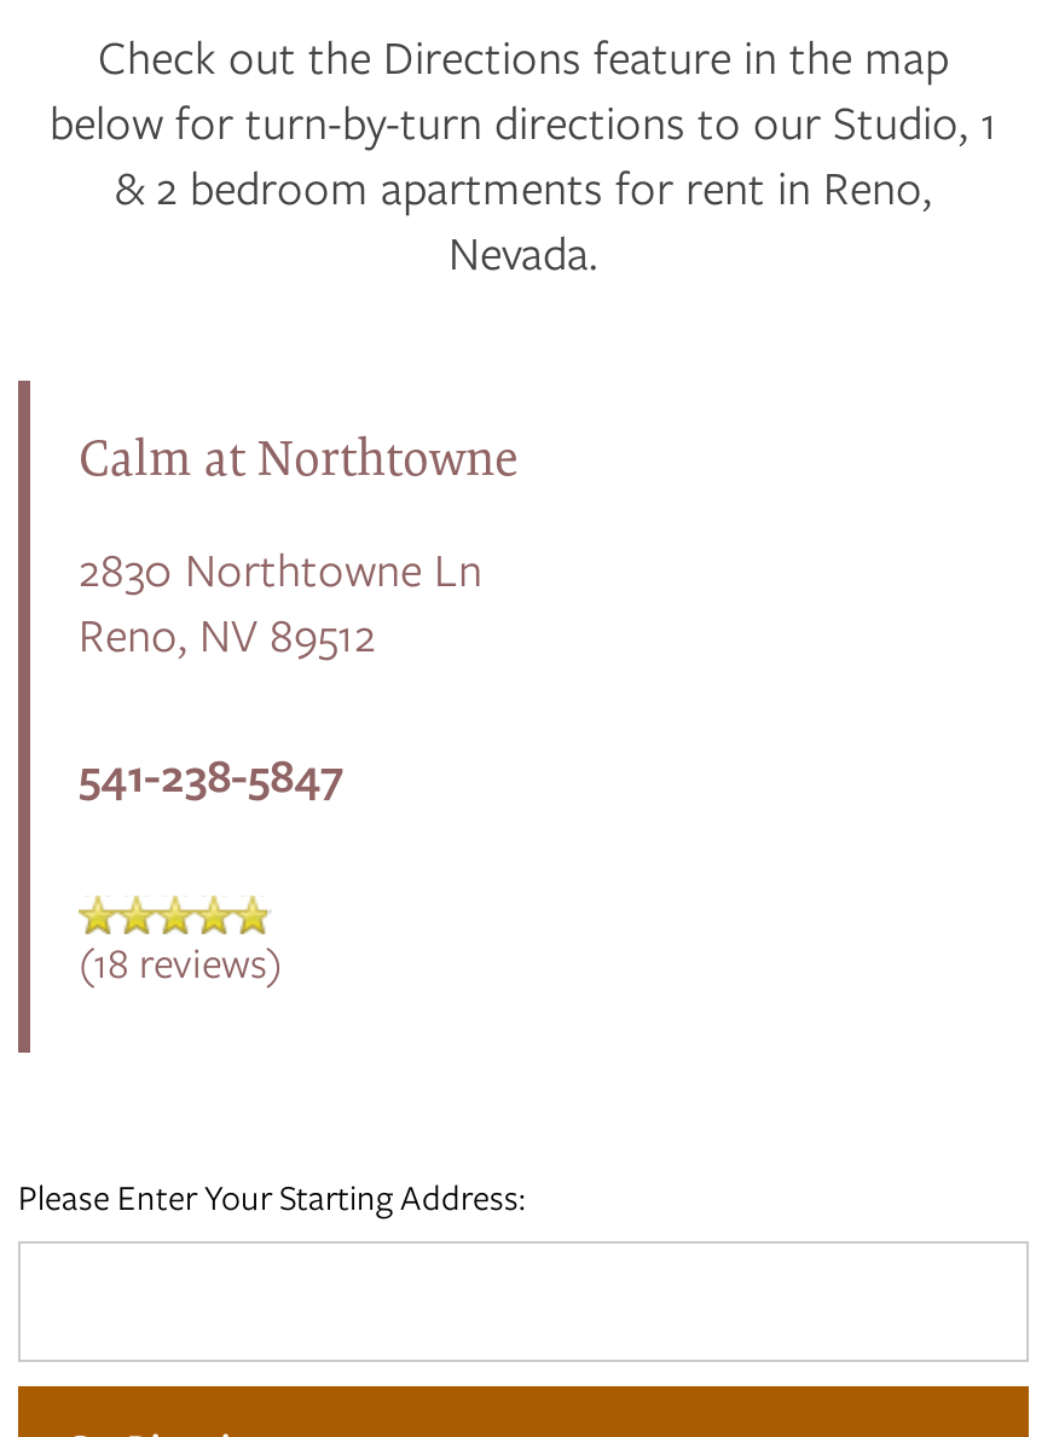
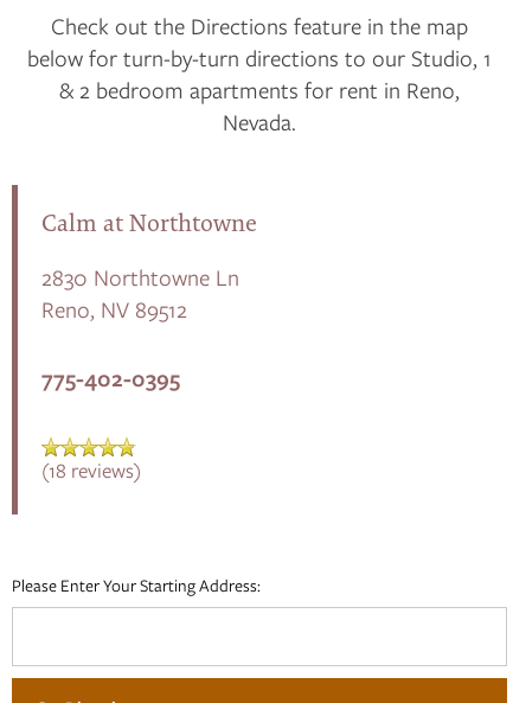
- 541-238-5847
+ 775-402-0395
